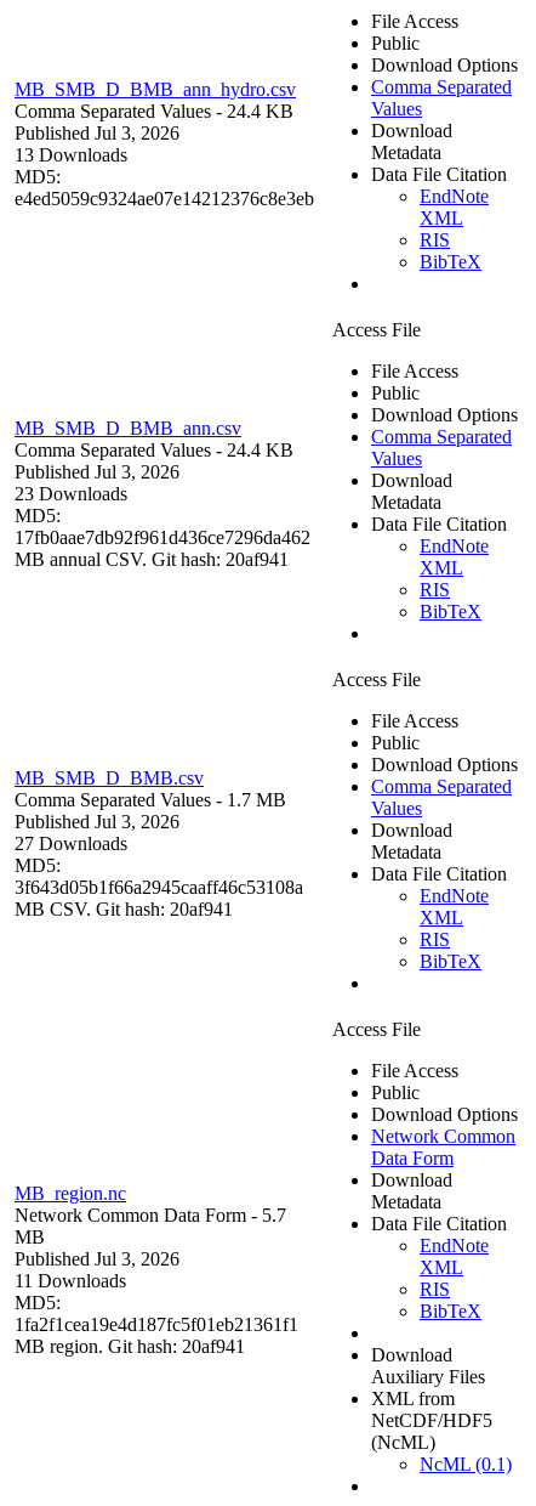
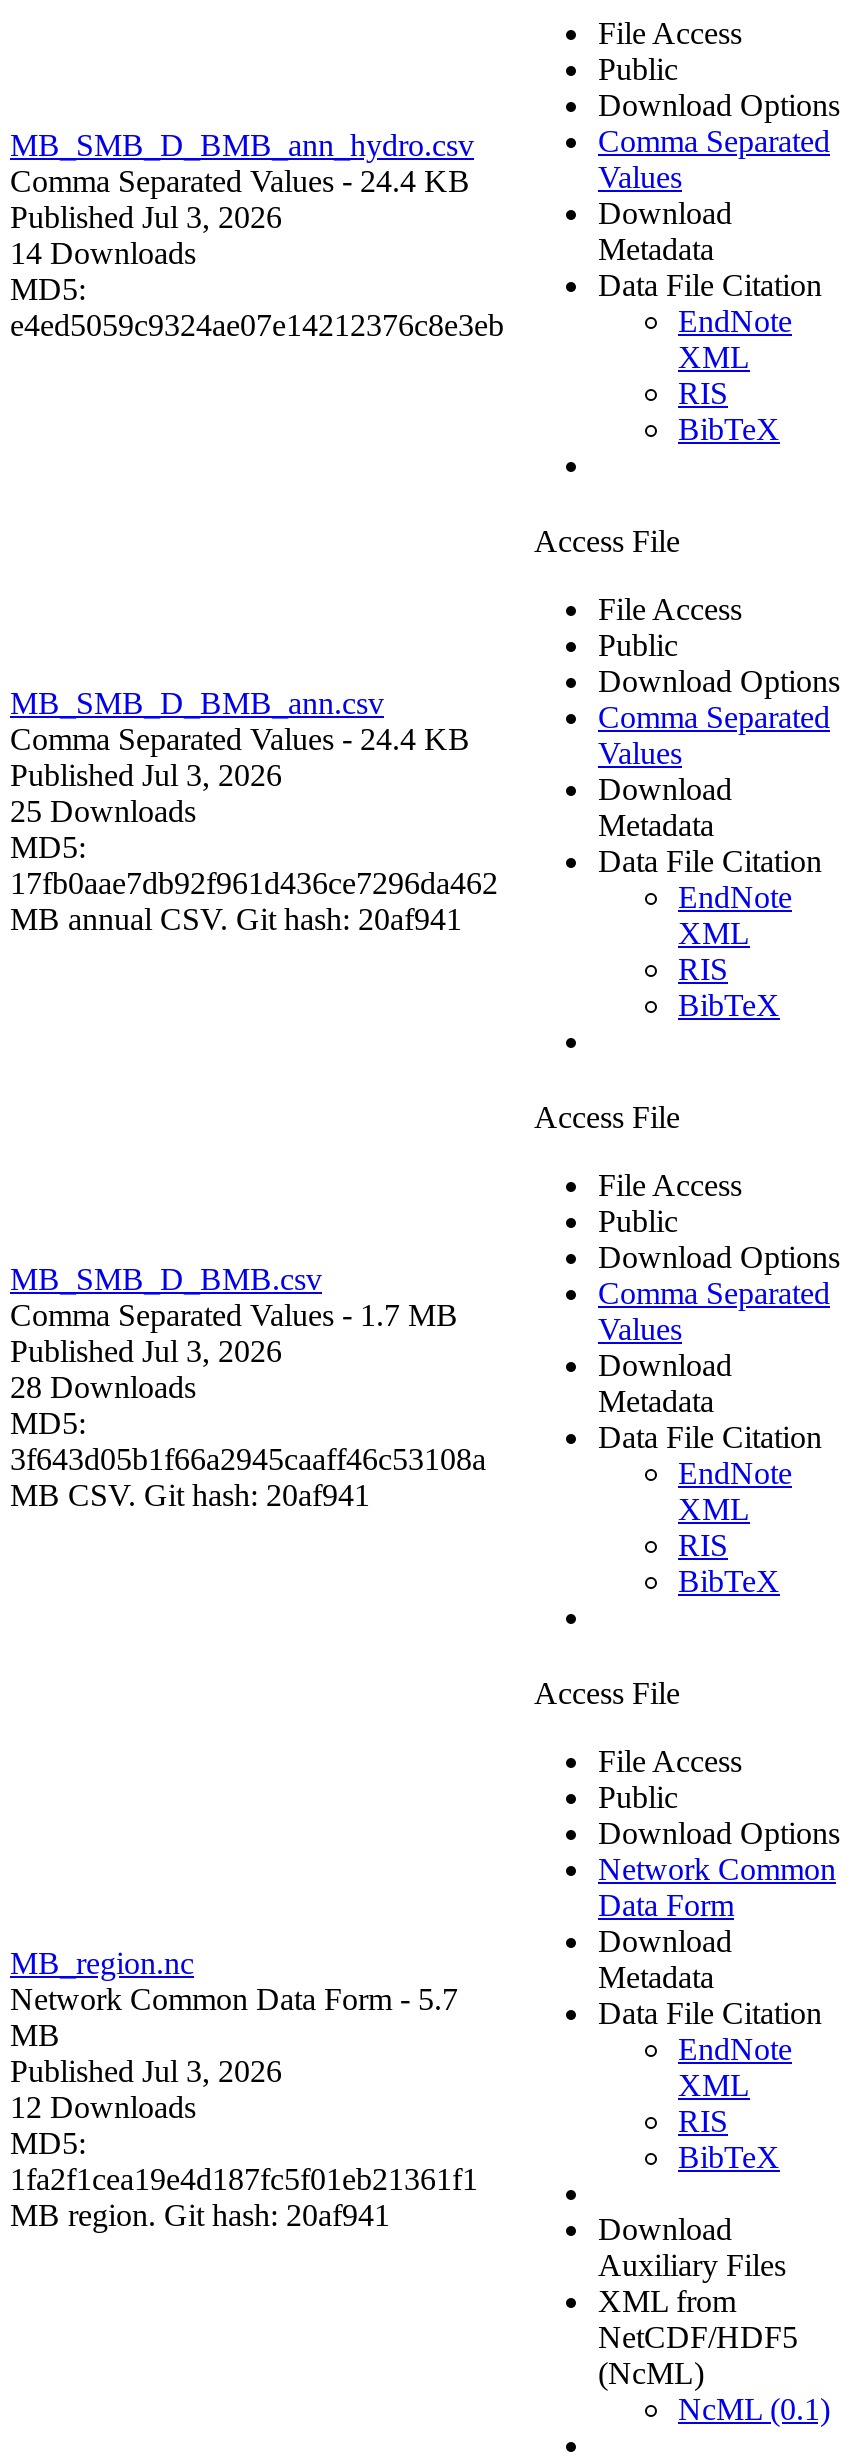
- 13 Downloads
+ 14 Downloads

- 23 Downloads
+ 25 Downloads

- 27 Downloads
+ 28 Downloads

- 11 Downloads
+ 12 Downloads
